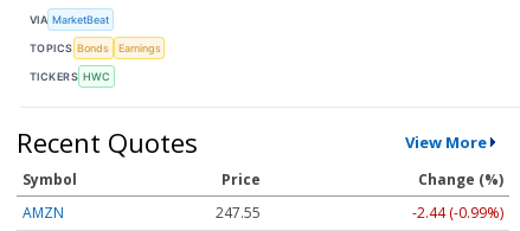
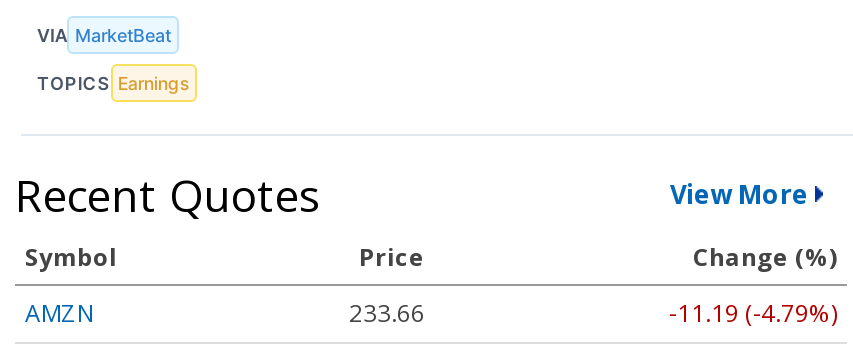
- TOPICS Bonds
- Earnings
- TICKERS HWC
+ TOPICS Earnings

- 247.55
+ 233.66

- -2.44 (-0.99%)
+ -11.19 (-4.79%)
